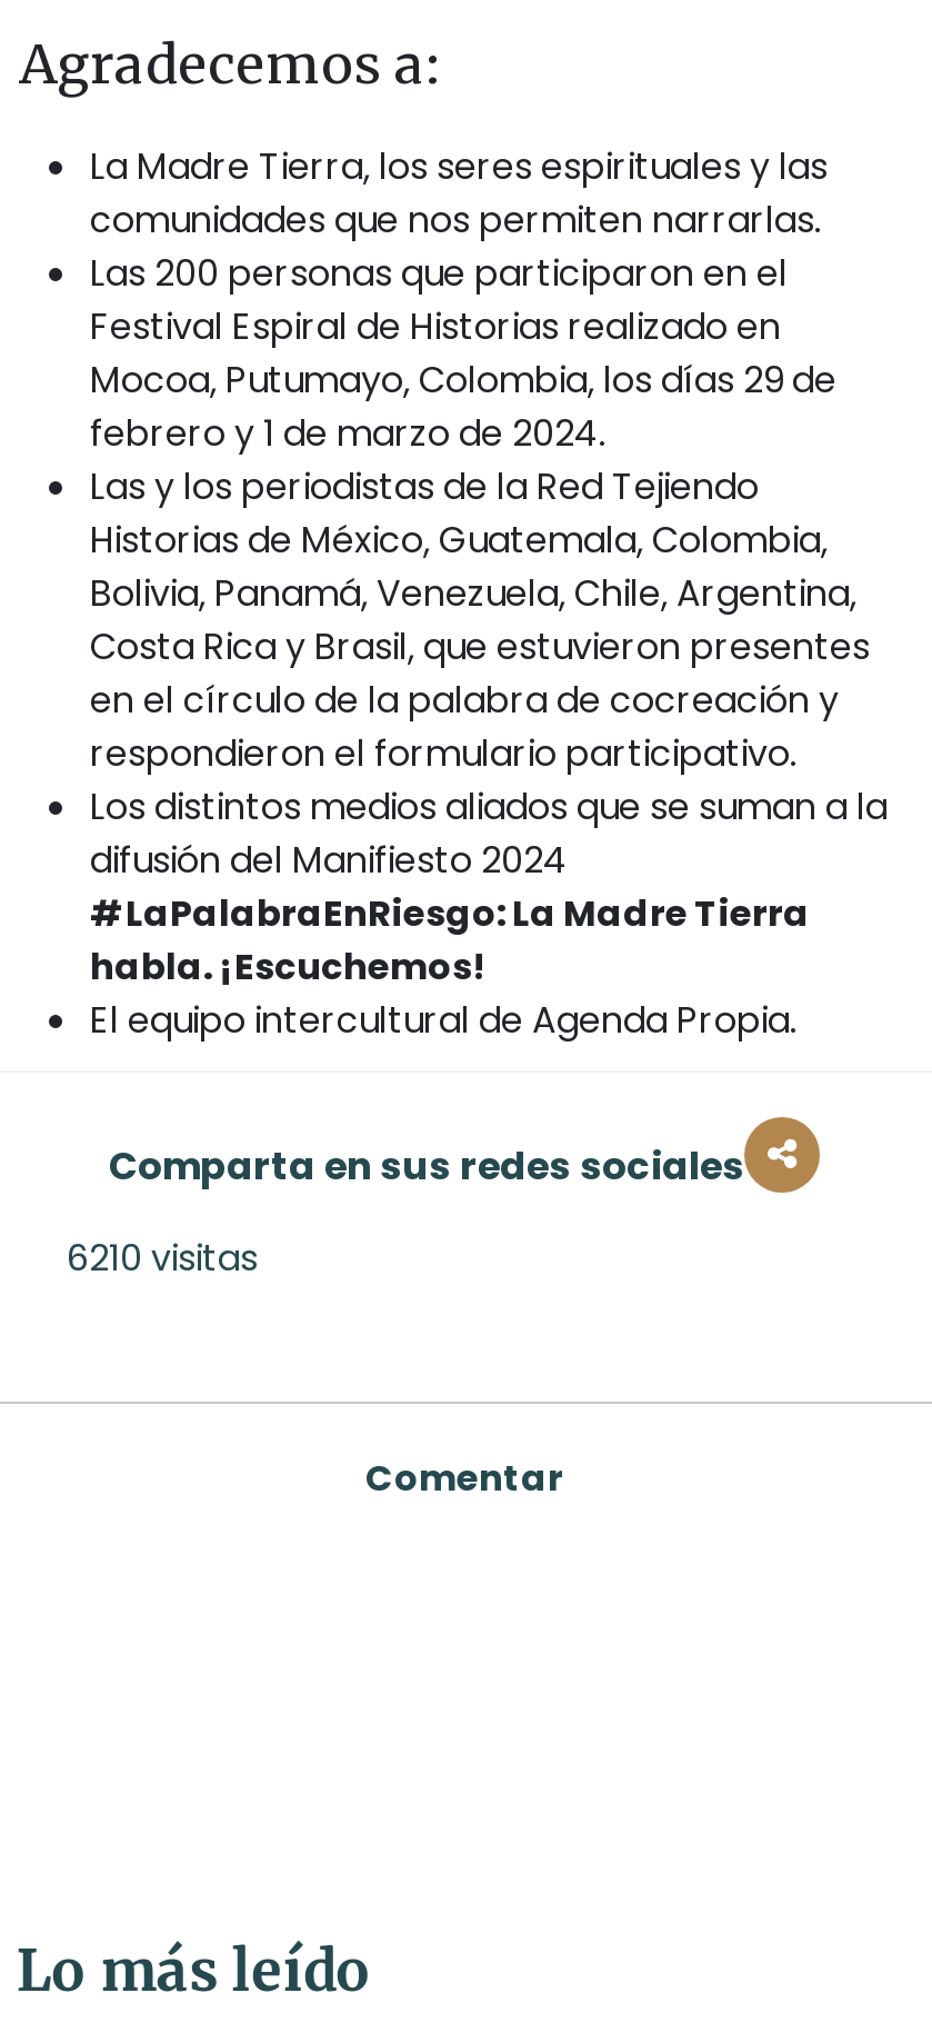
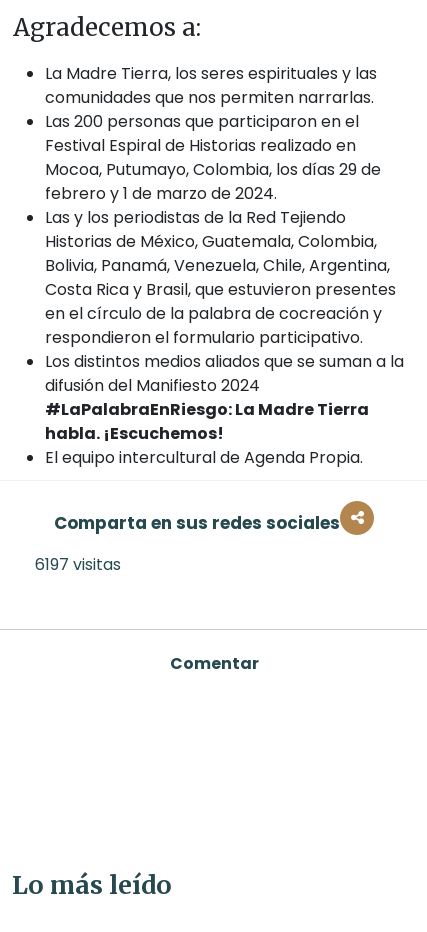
- 6210 visitas
+ 6197 visitas
